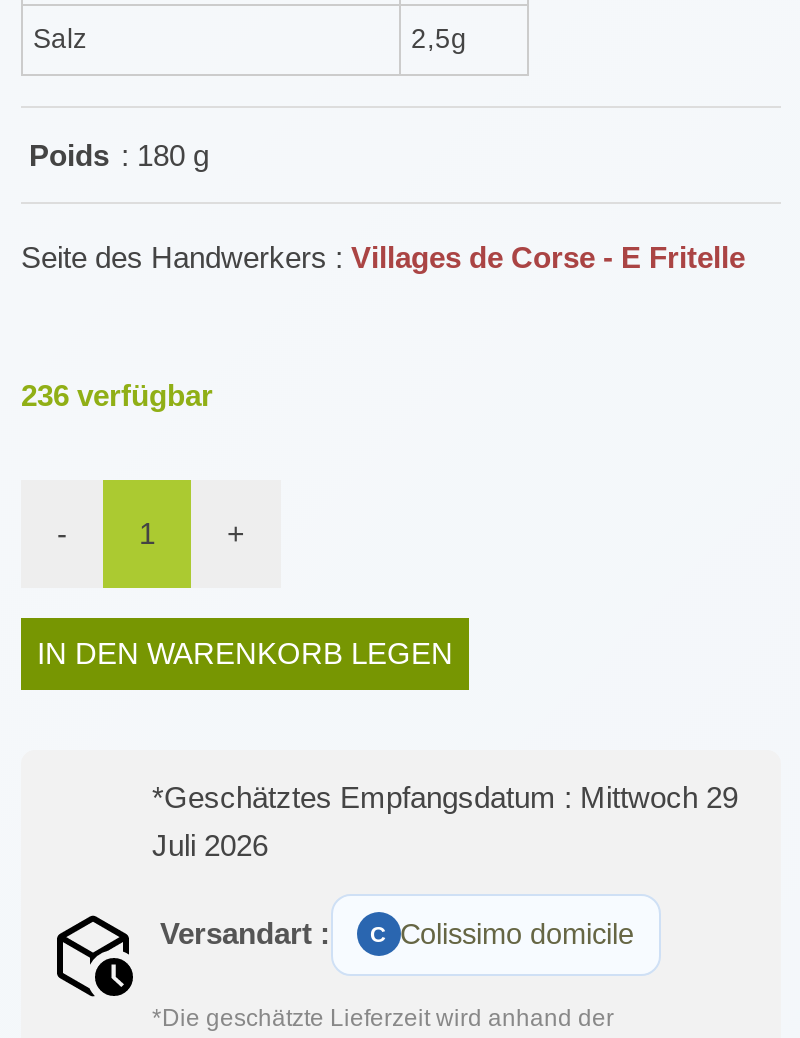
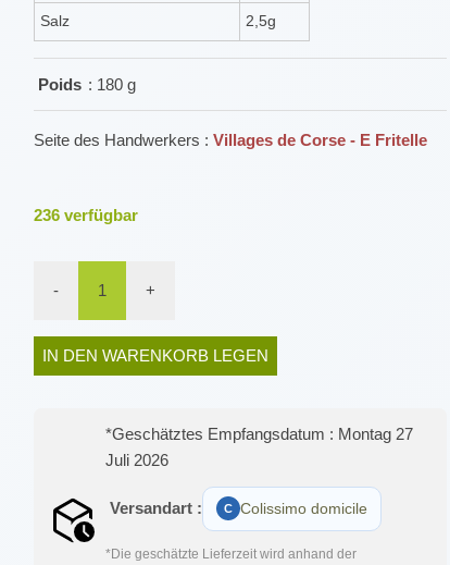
- *Geschätztes Empfangsdatum : Mittwoch 29
+ *Geschätztes Empfangsdatum : Montag 27
